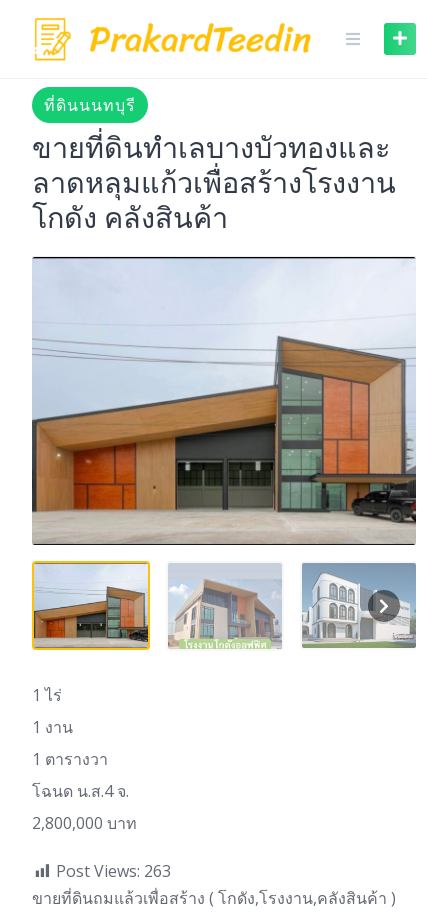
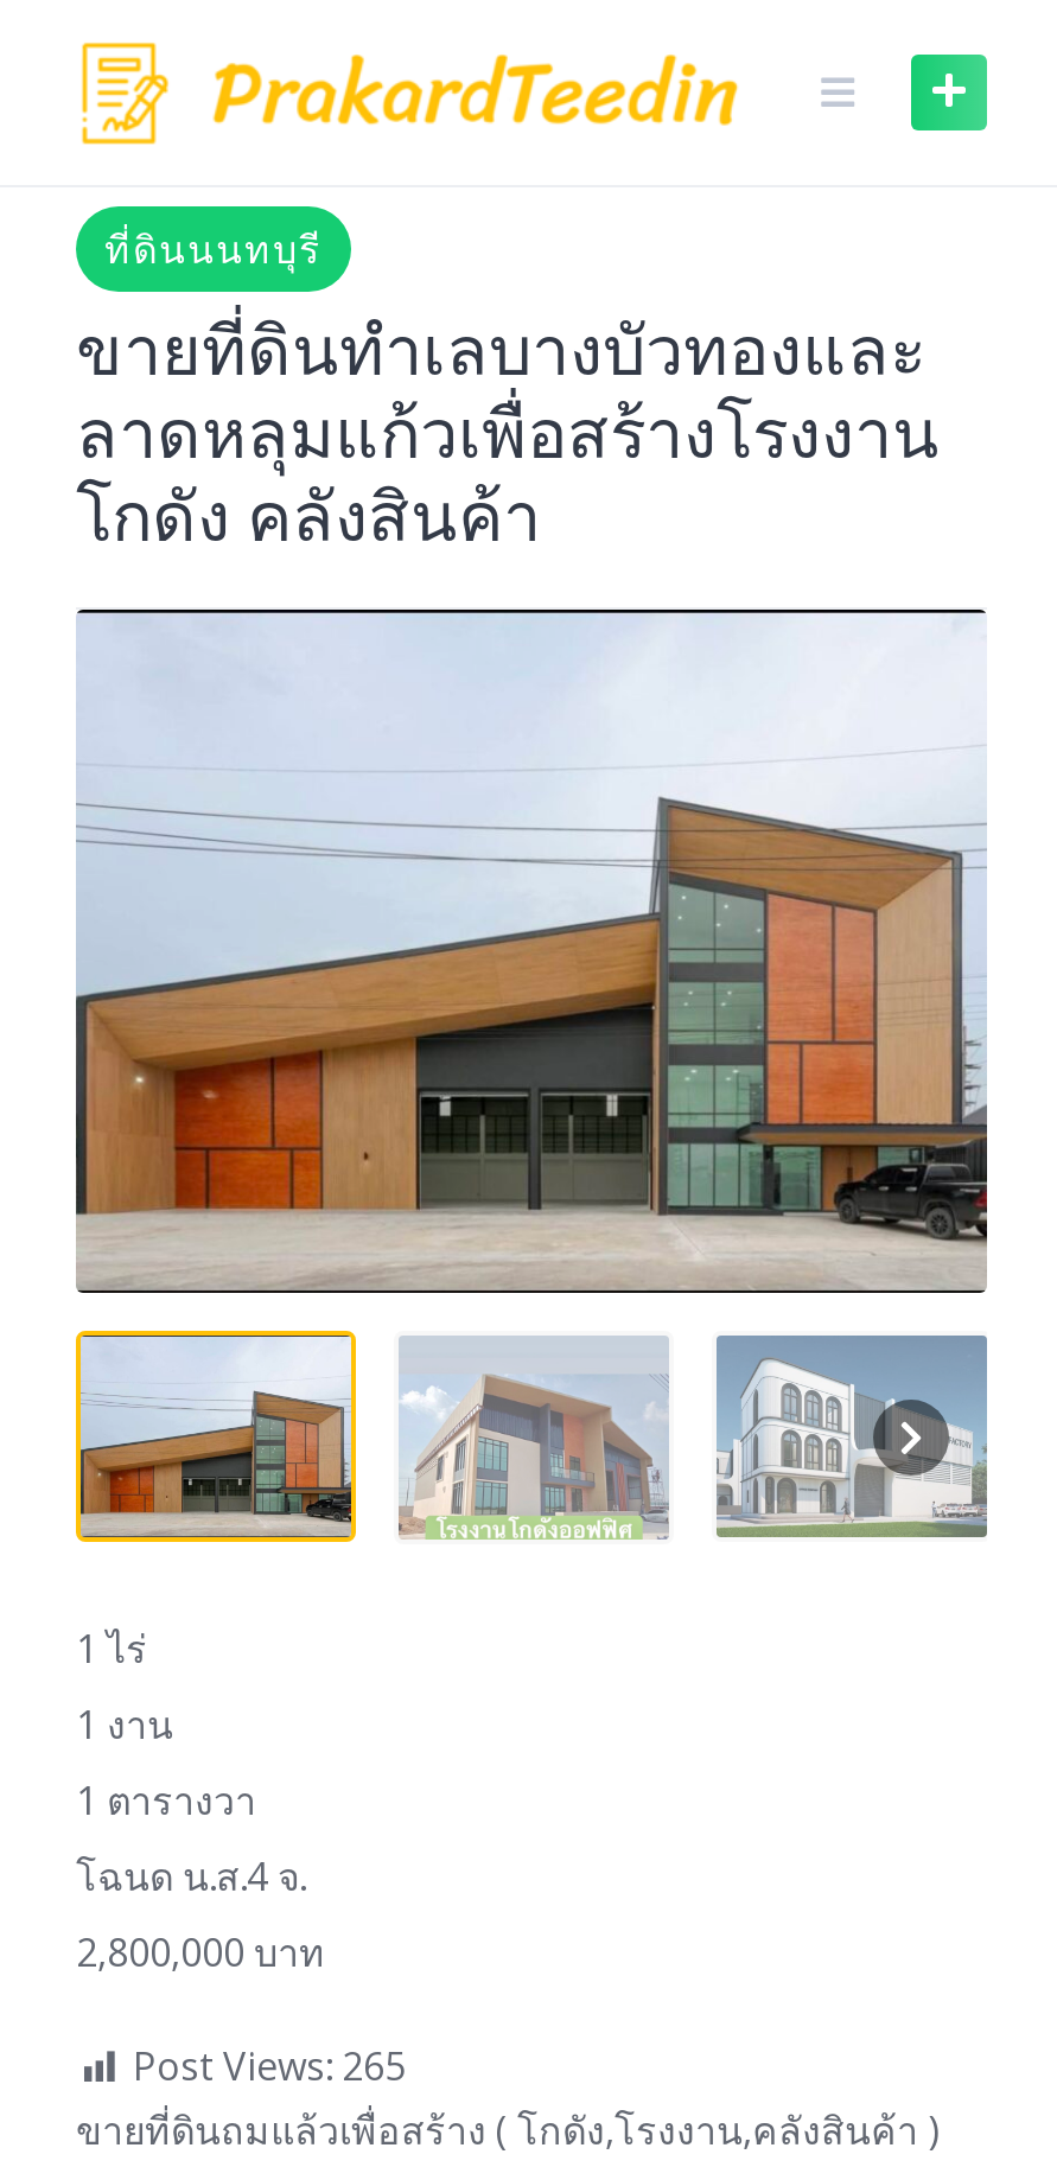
- Post Views: 263
+ Post Views: 265
